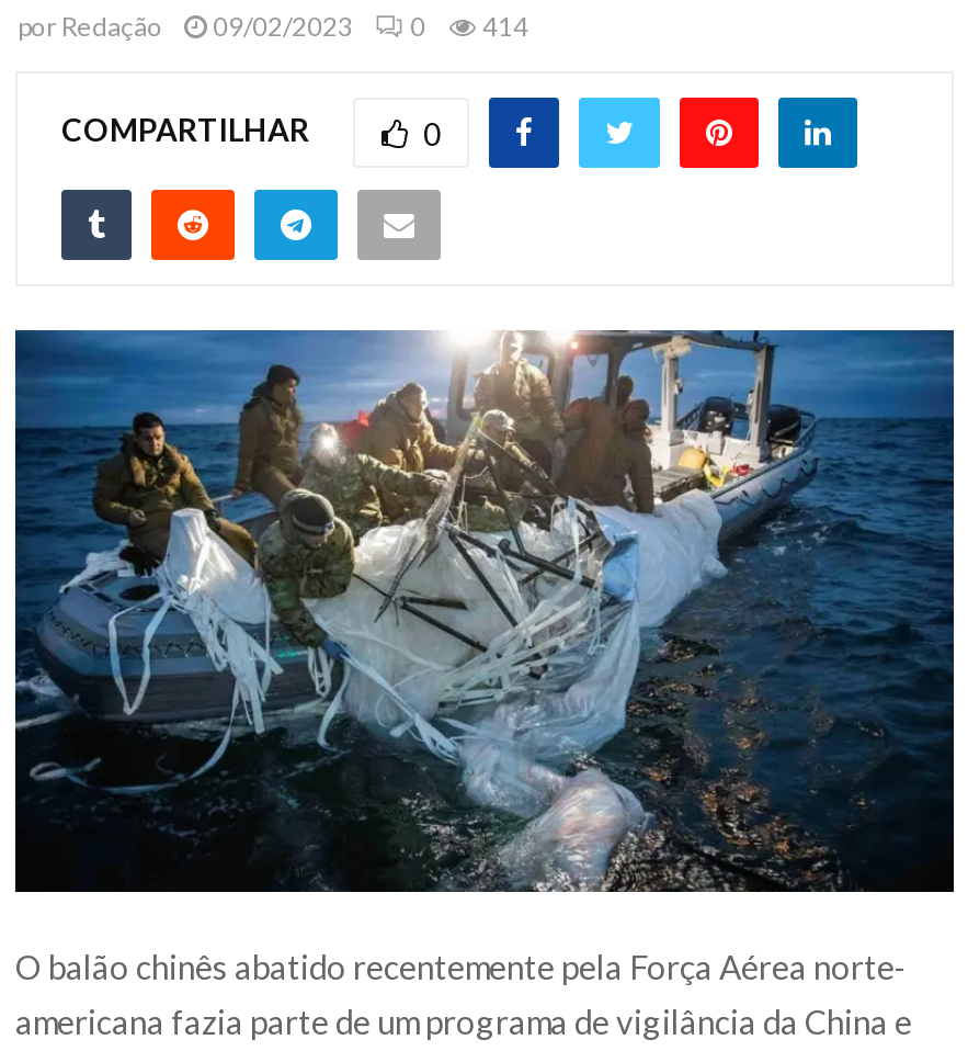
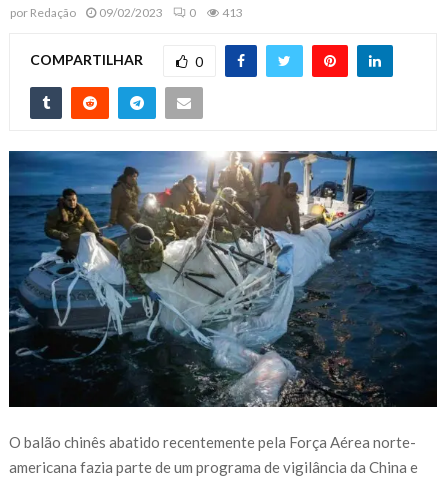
- por Redação 09/02/2023 0 414
+ por Redação 09/02/2023 0 413
